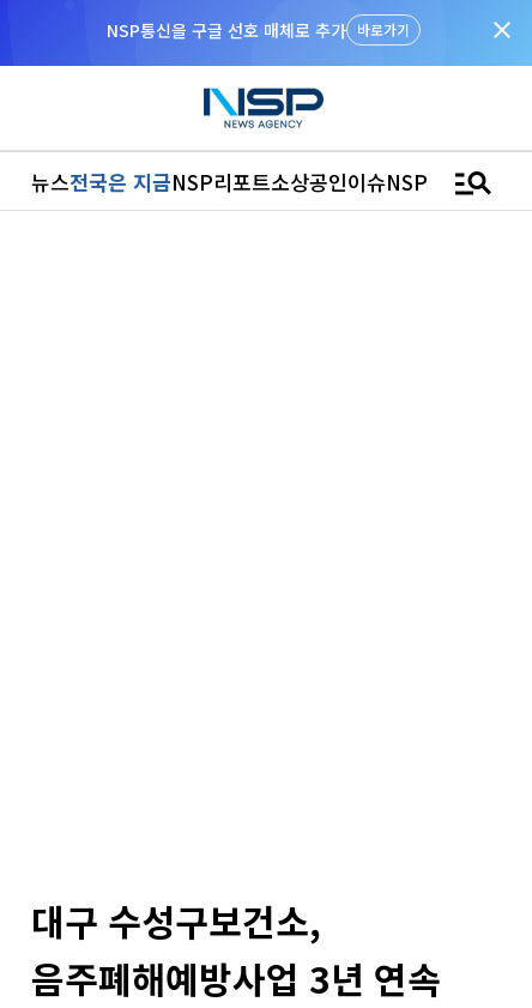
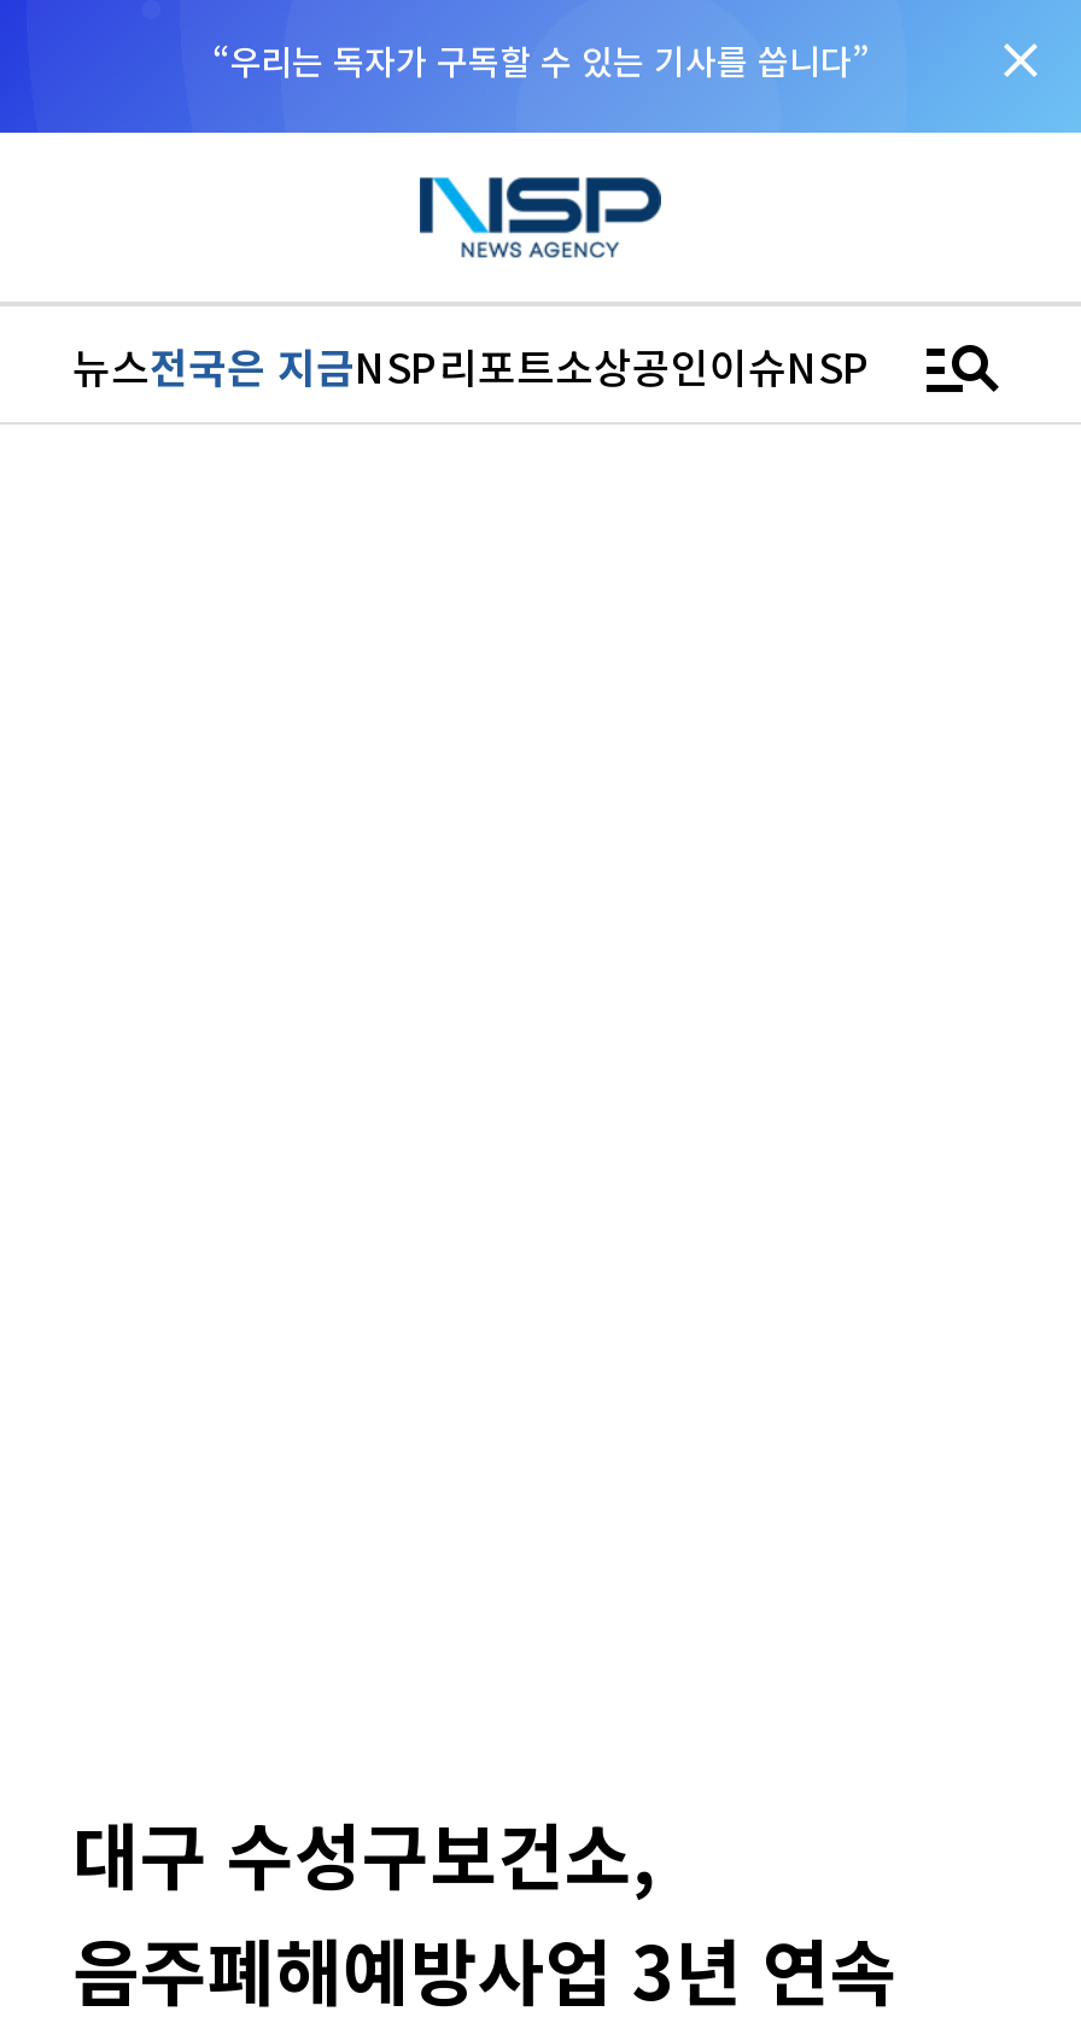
- NSP통신을 구글 선호 매체로 추가 바로가기
+ “우리는 독자가 구독할 수 있는 기사를 씁니다”
